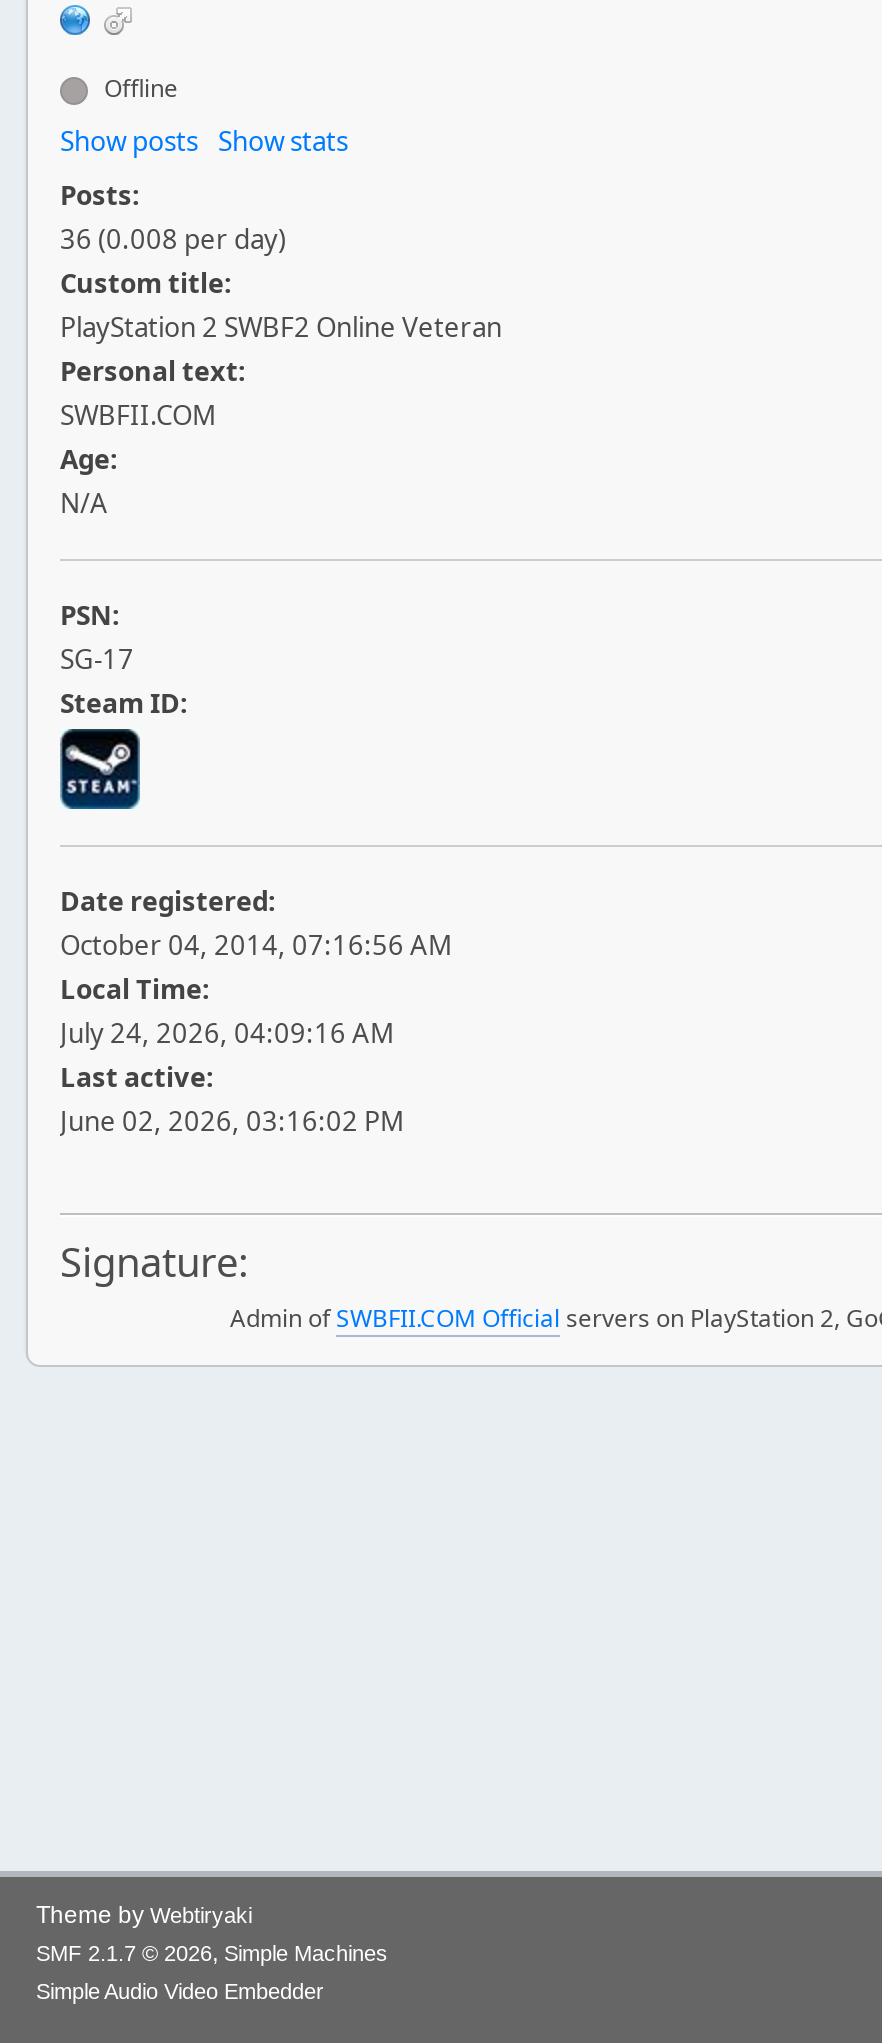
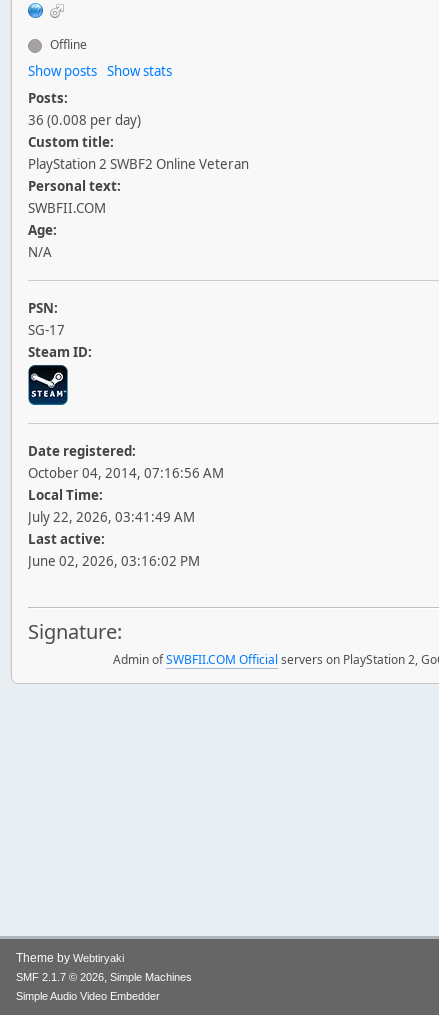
- July 24, 2026, 04:09:16 AM
+ July 22, 2026, 03:41:49 AM
